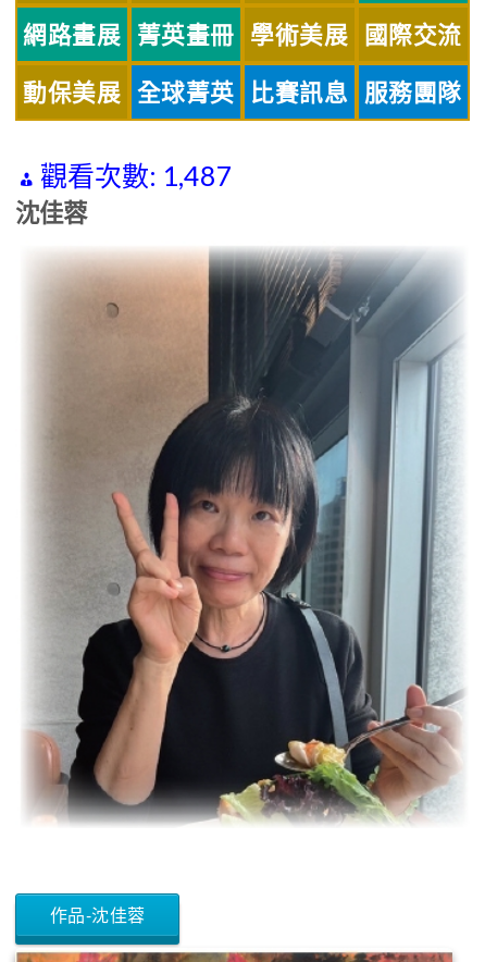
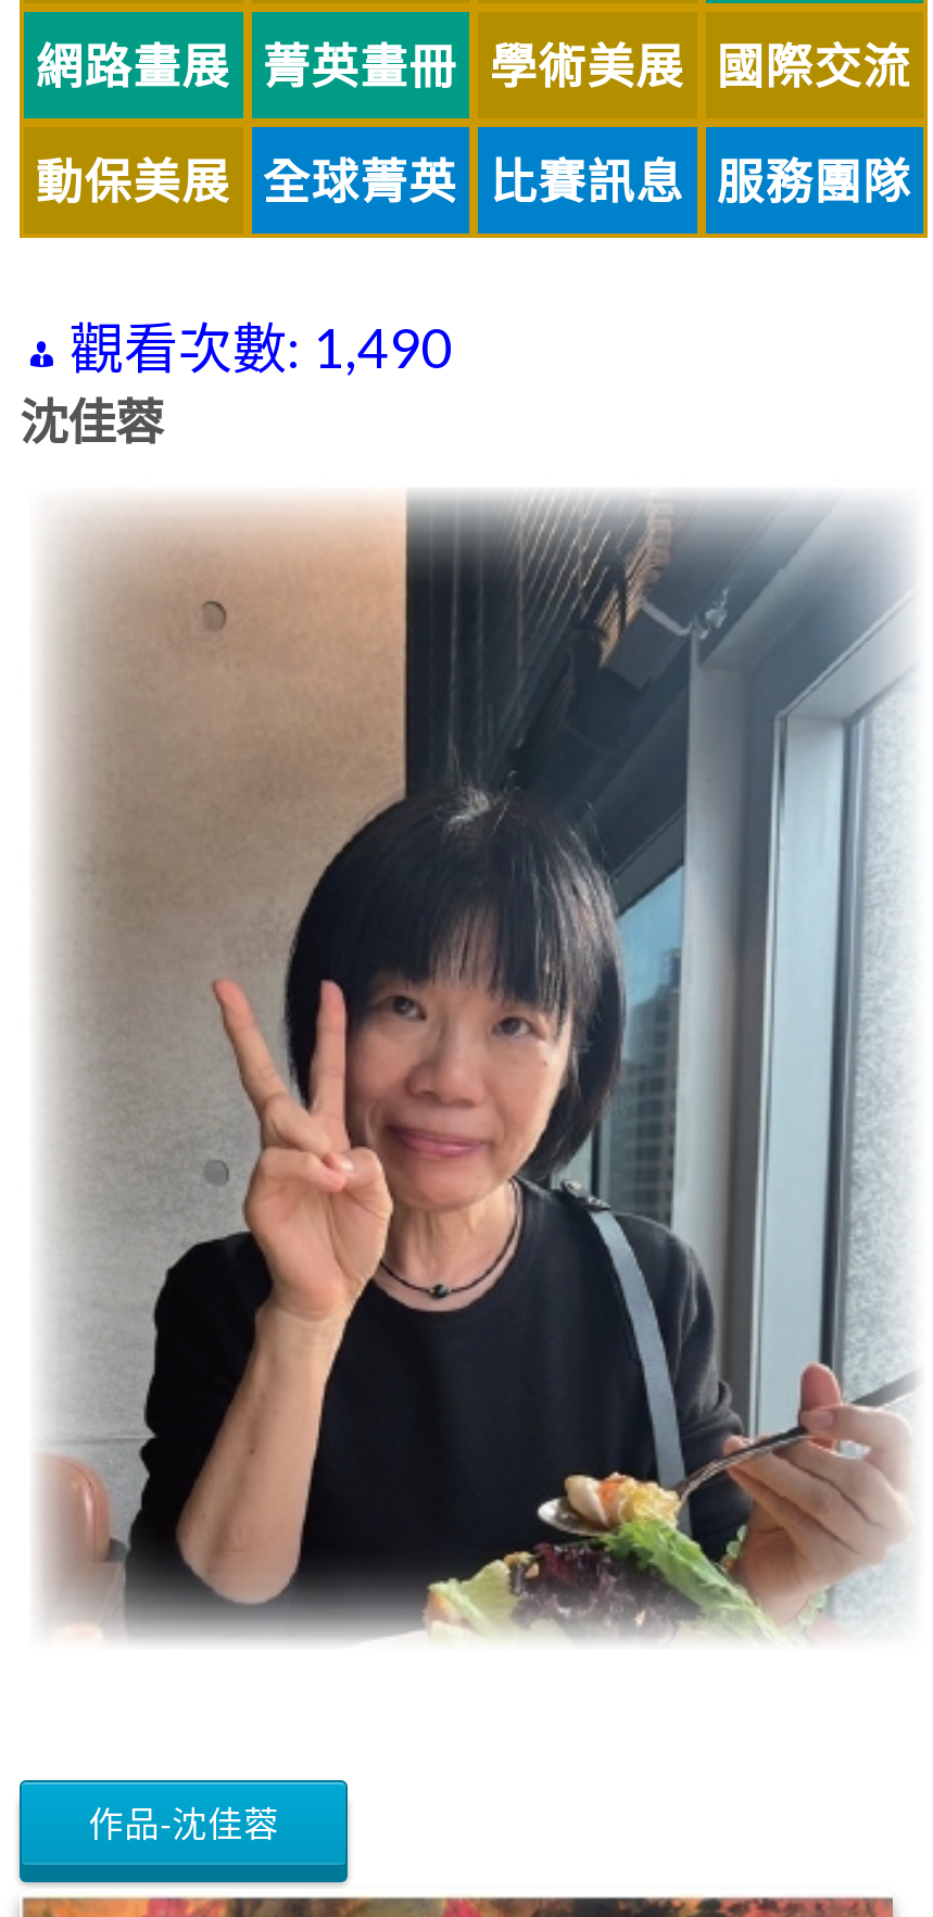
- 觀看次數: 1,487
+ 觀看次數: 1,490
